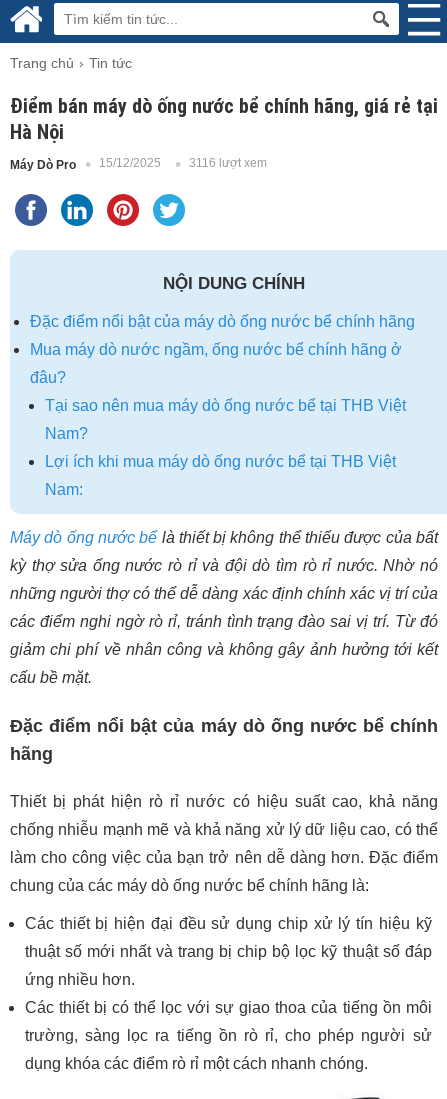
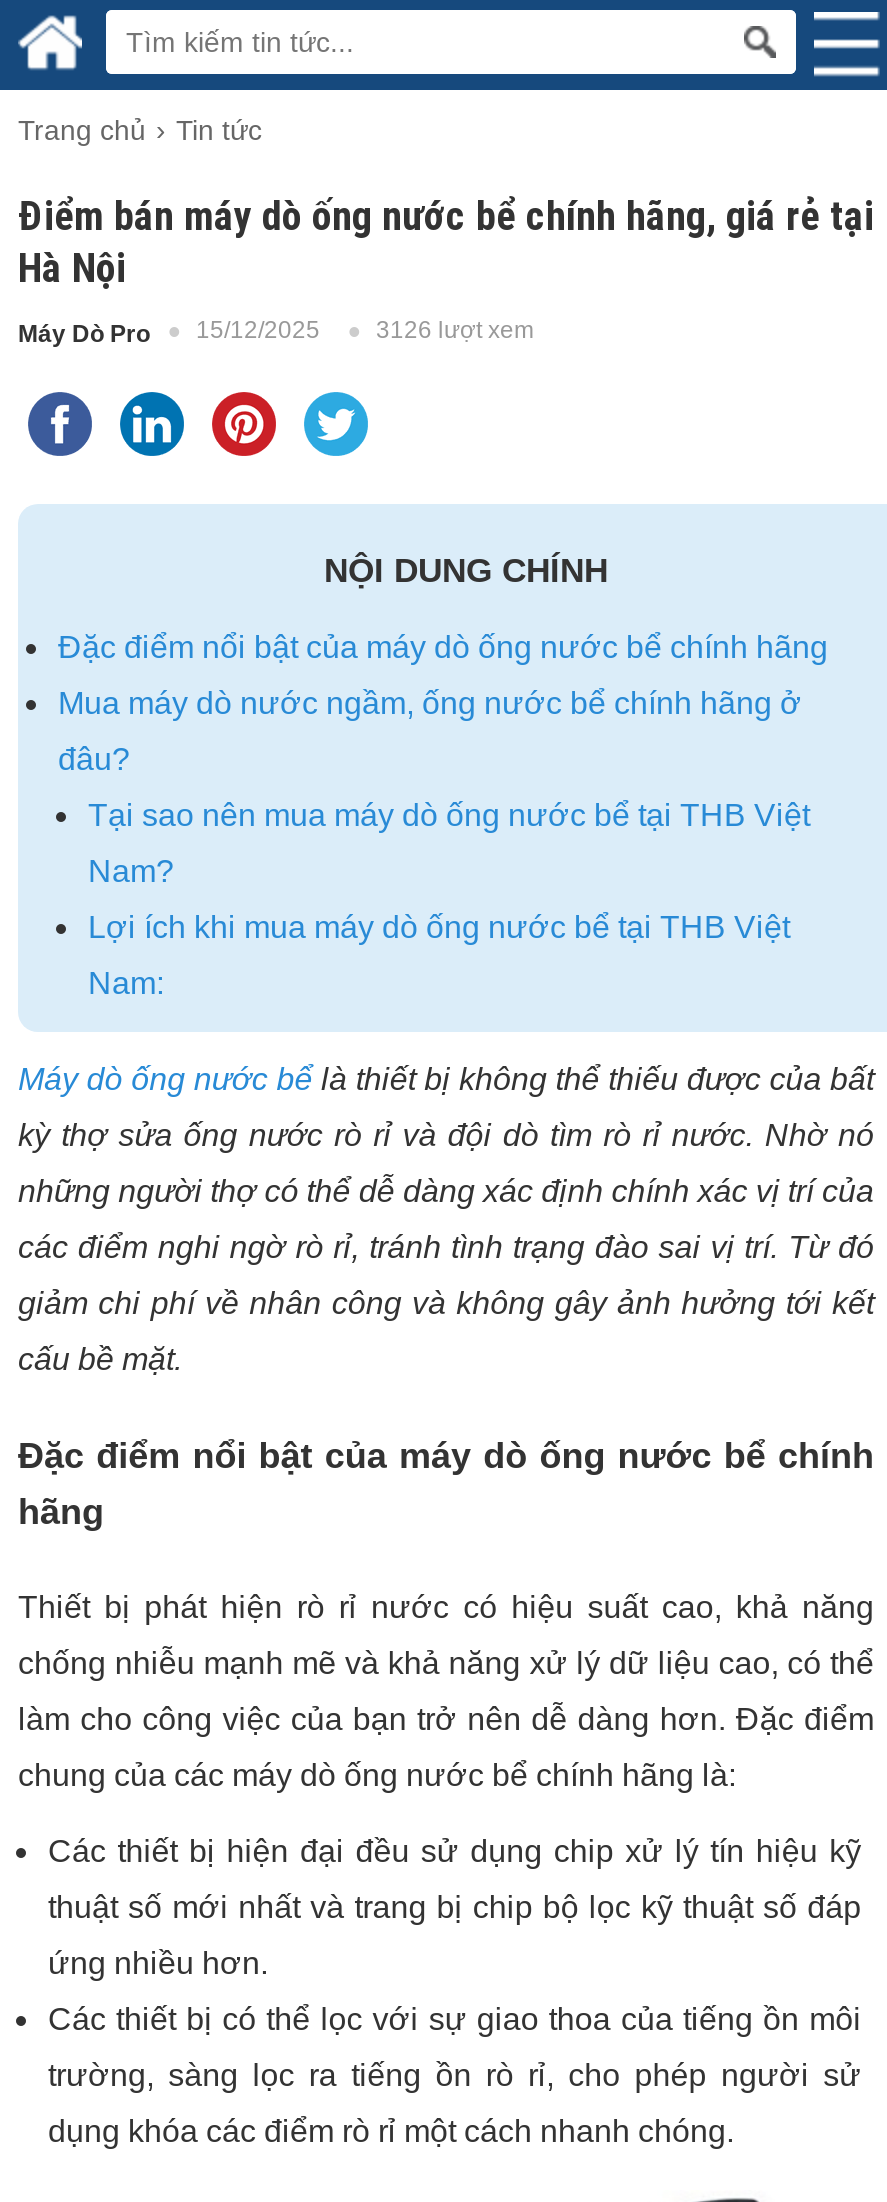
- Máy Dò Pro 15/12/2025 3116 lượt xem
+ Máy Dò Pro 15/12/2025 3126 lượt xem
